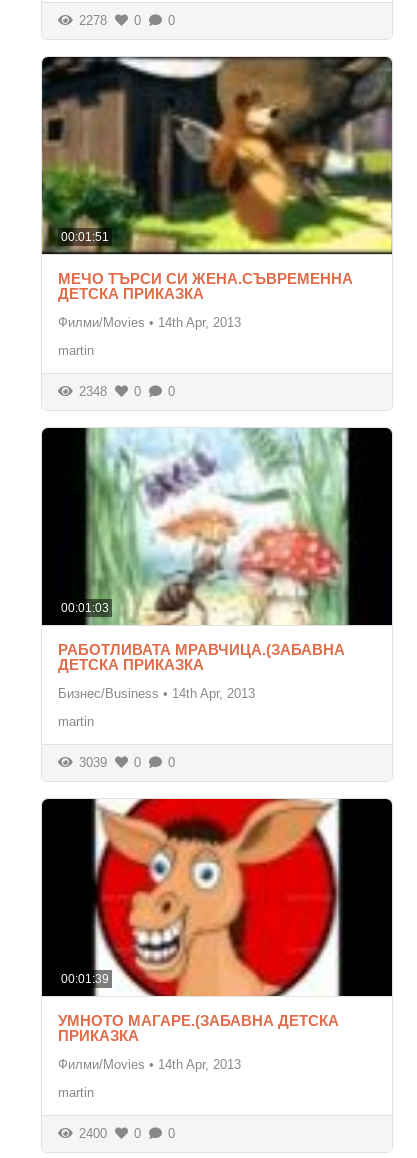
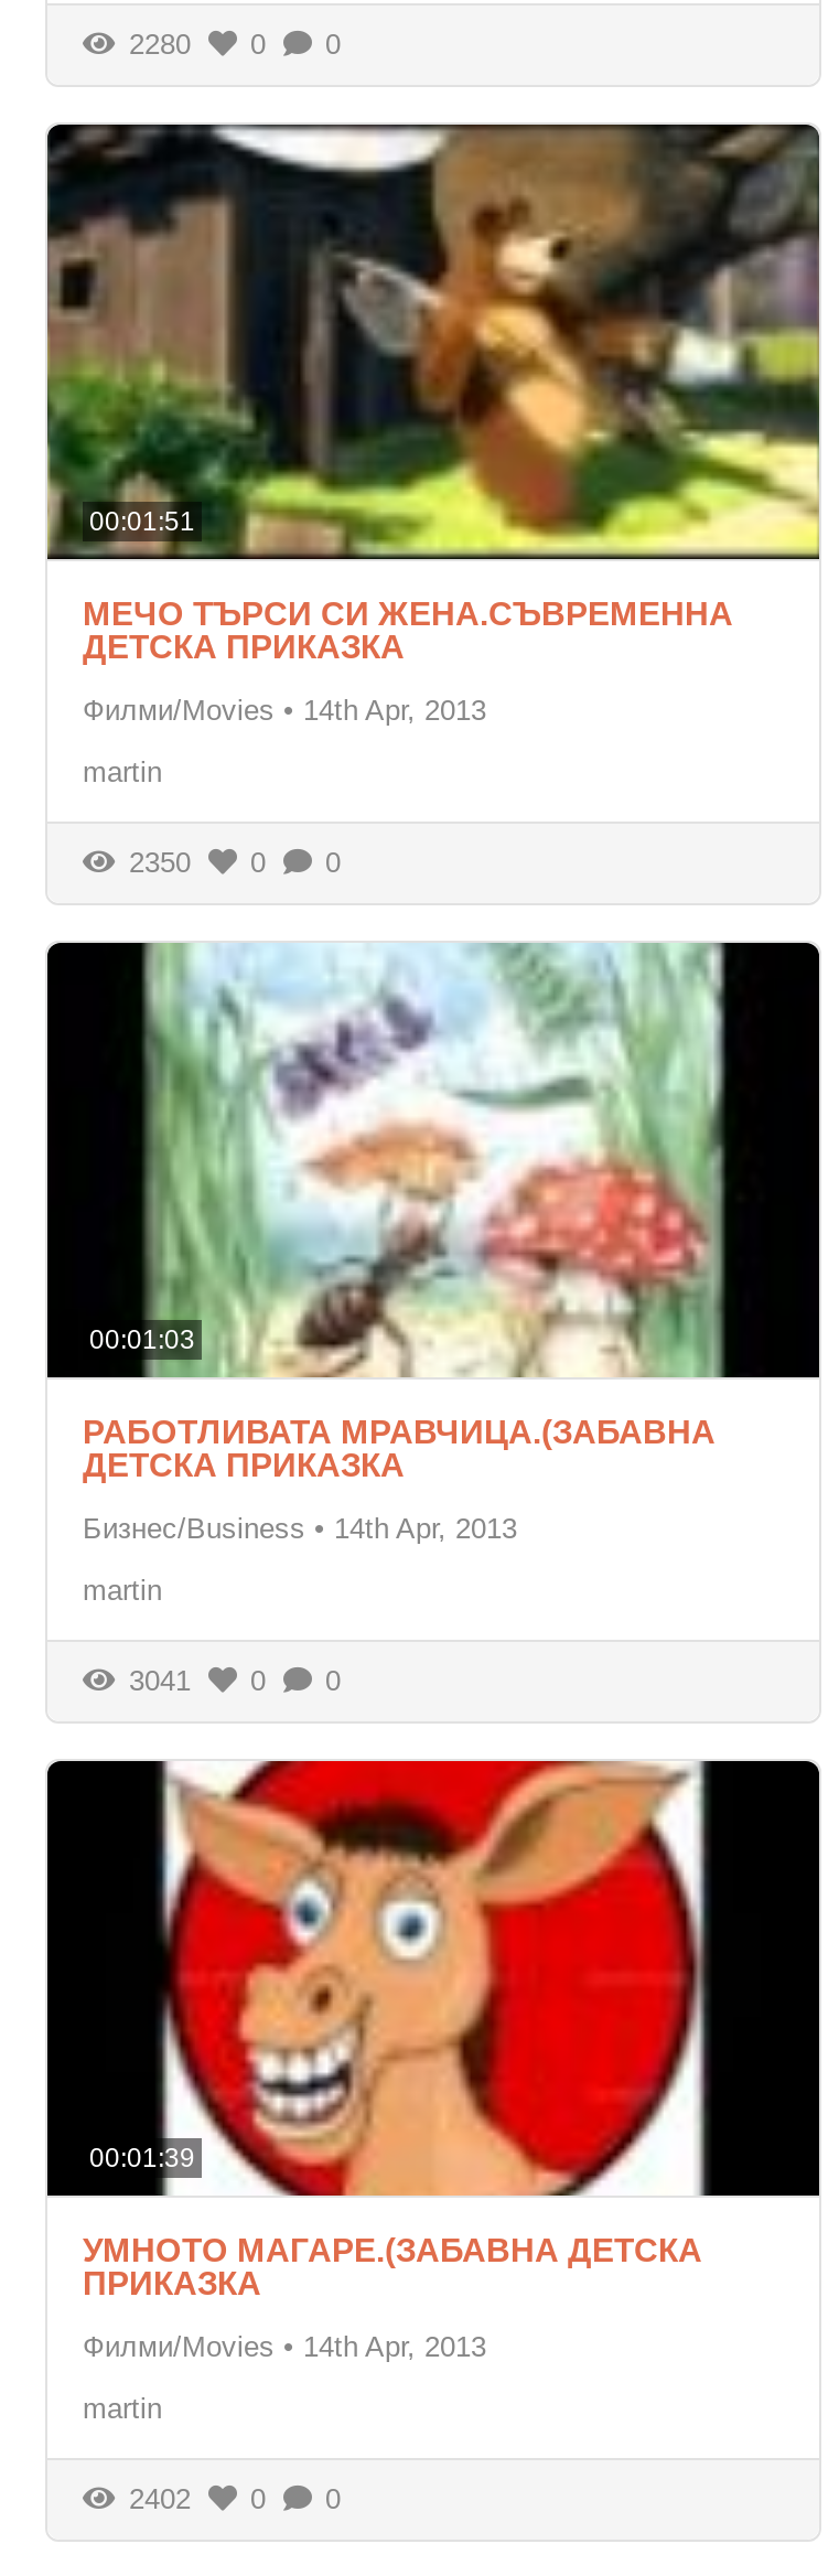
- 2278 0 0
+ 2280 0 0

- 2348 0 0
+ 2350 0 0

- 3039 0 0
+ 3041 0 0

- 2400 0 0
+ 2402 0 0
